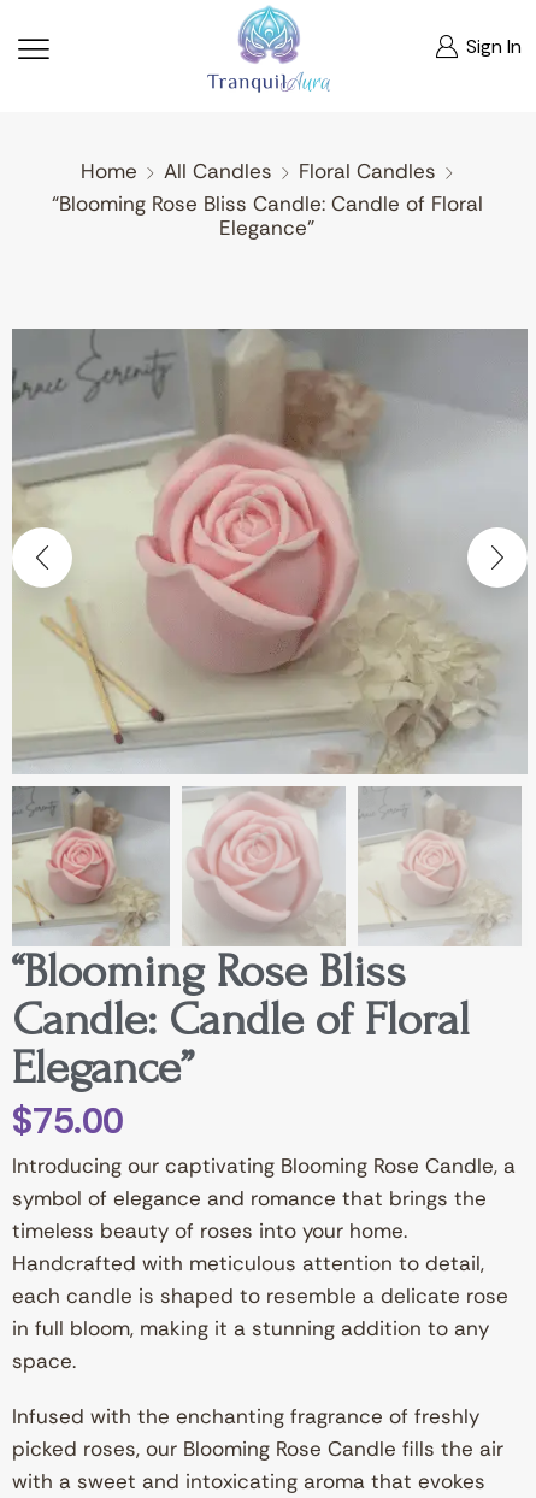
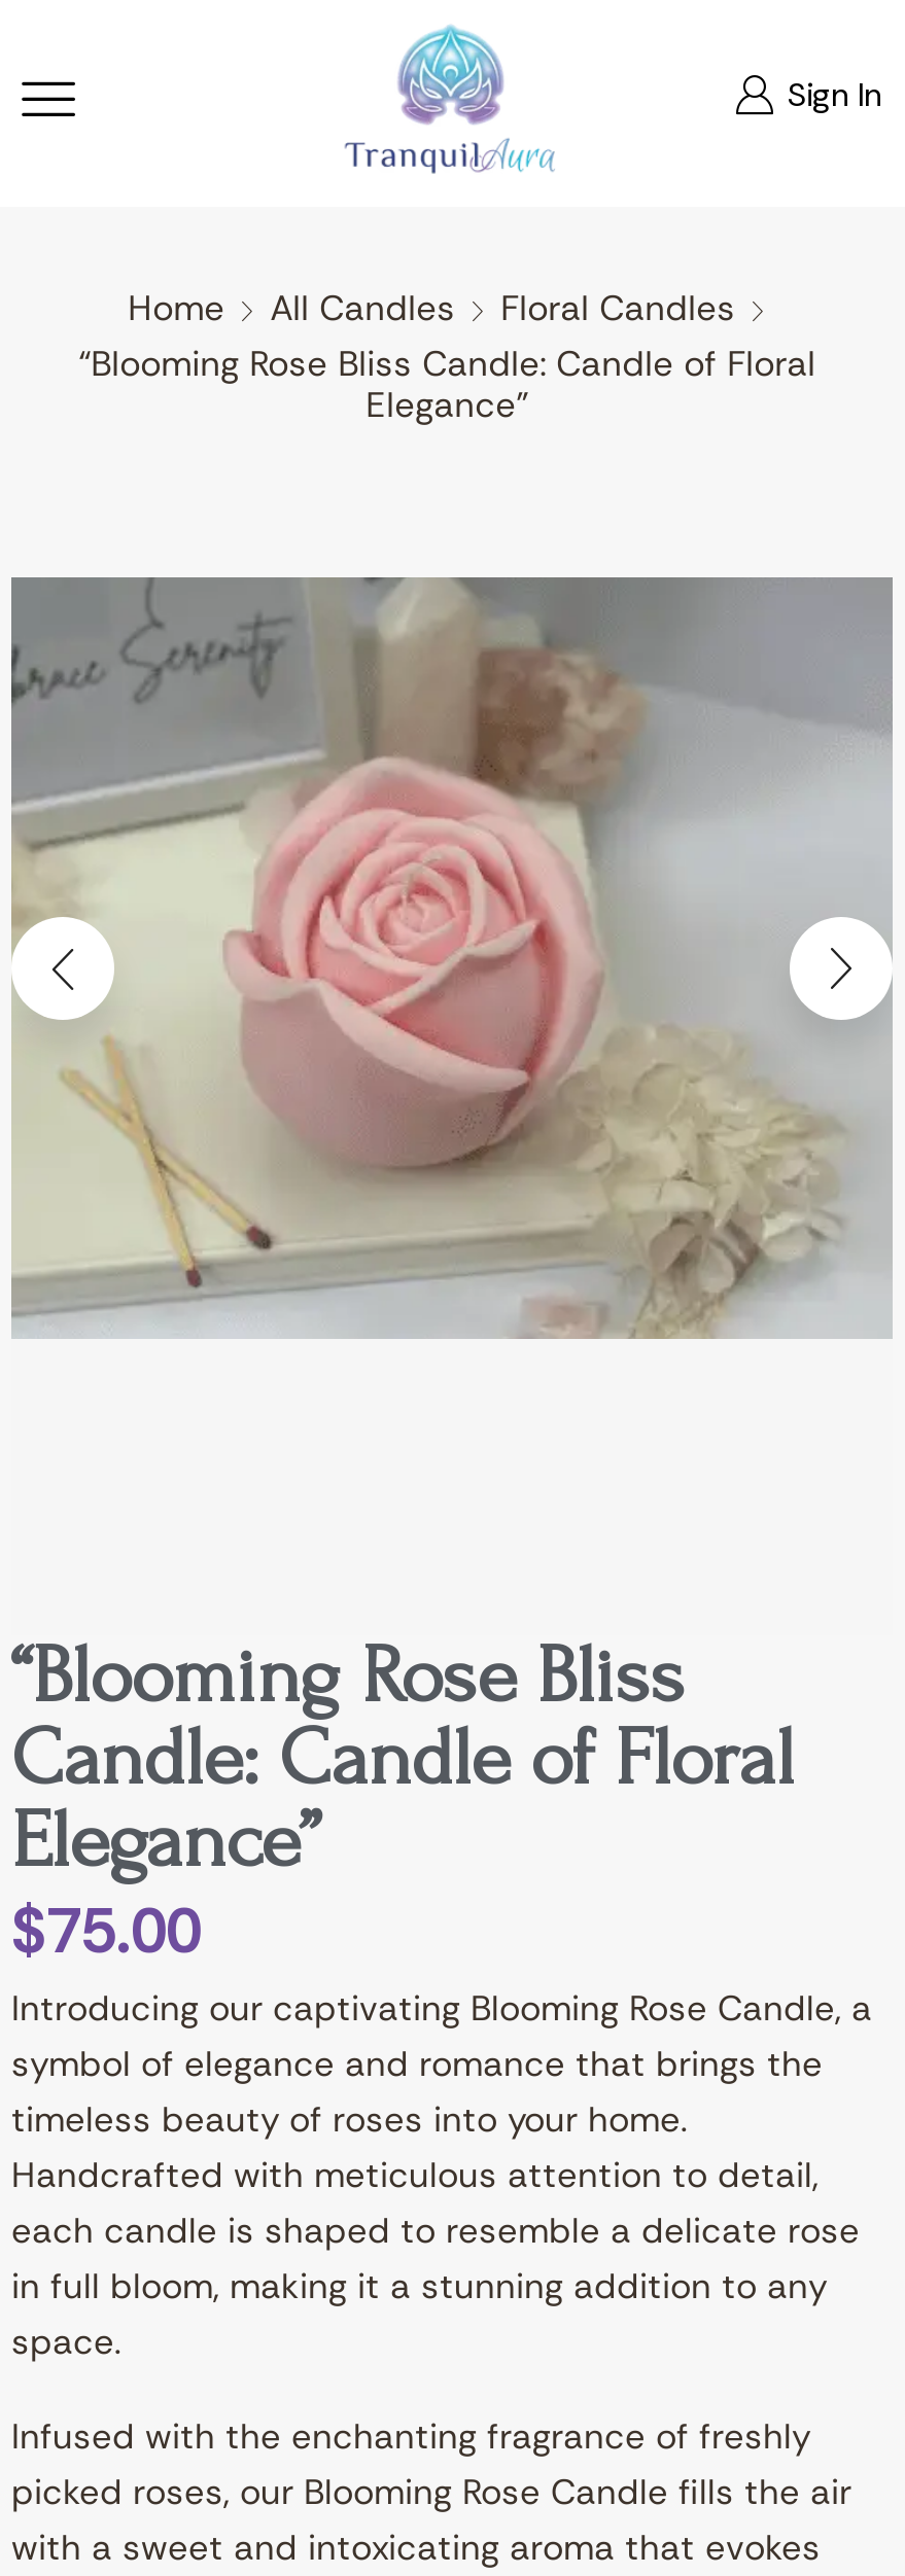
- [image]

- [image]

- [image]
